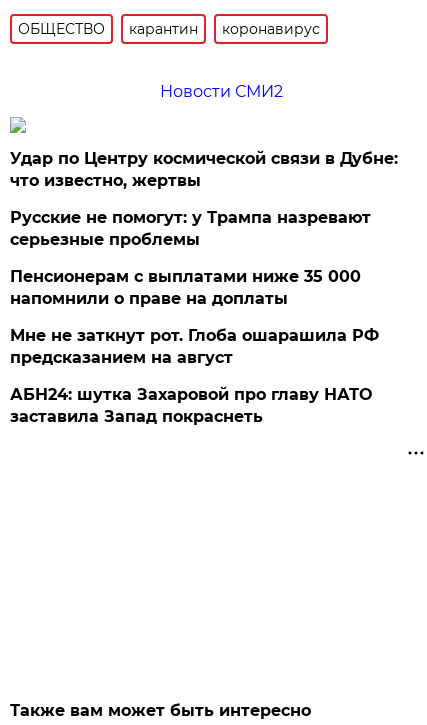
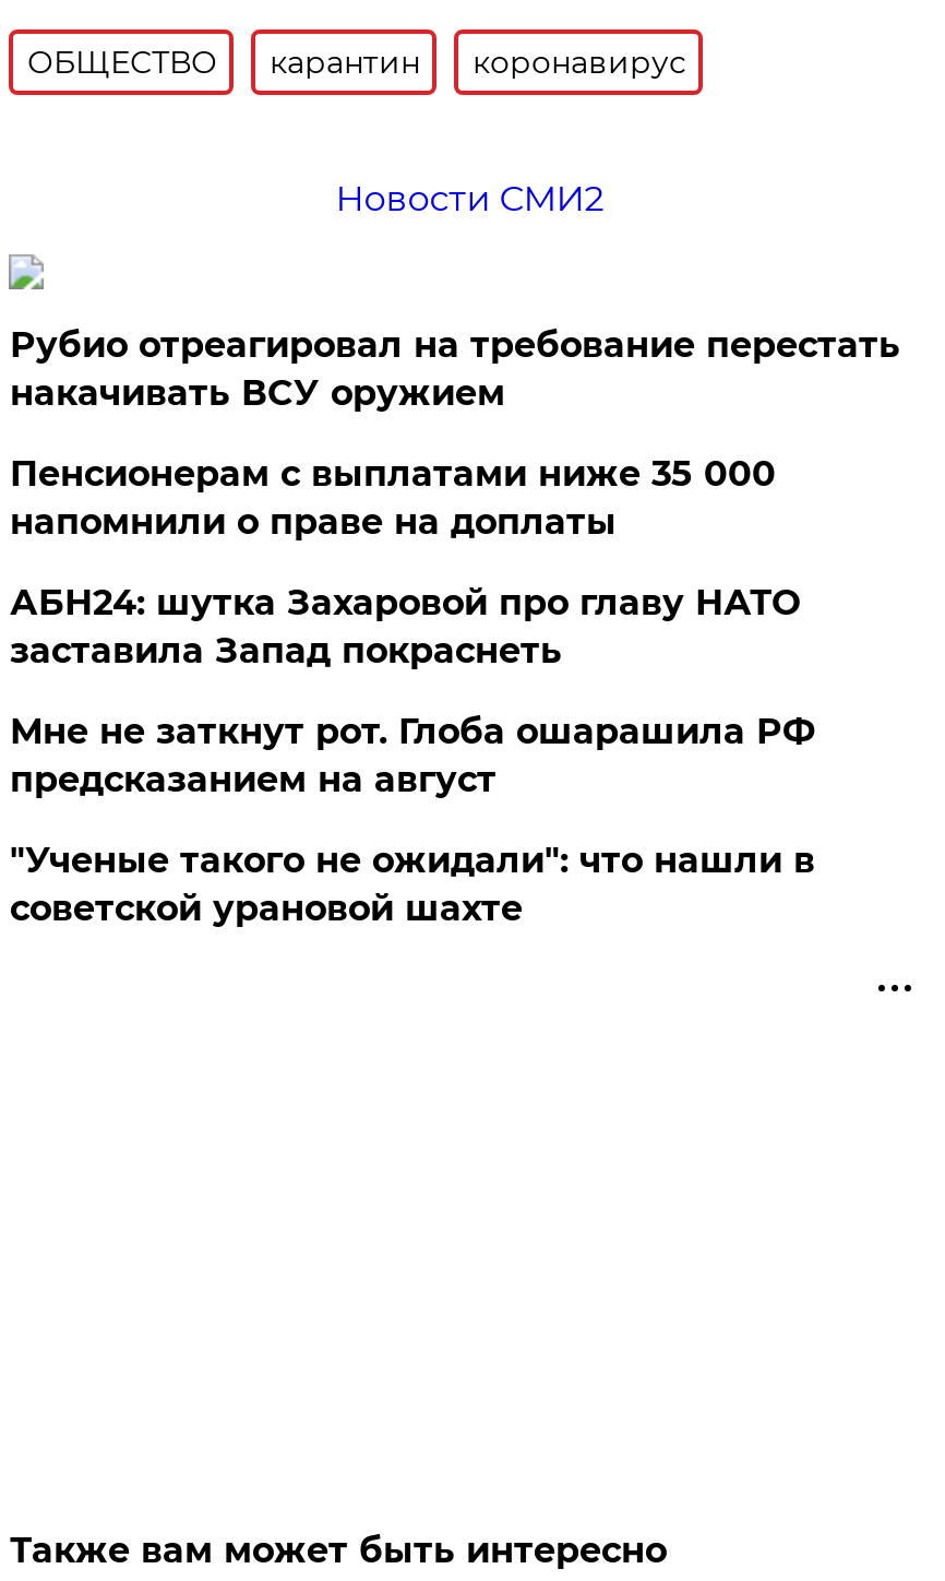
- Удар по Центру космической связи в Дубне:
- что известно, жертвы
- Русские не помогут: у Трампа назревают
- серьезные проблемы
+ Рубио отреагировал на требование перестать
+ накачивать ВСУ оружием

moved up: Пенсионерам с выплатами ниже 35 000 | напомнили о праве на доплаты

+ "Ученые такого не ожидали": что нашли в
+ советской урановой шахте

moved up: АБН24: шутка Захаровой про главу НАТО | заставила Запад покраснеть
